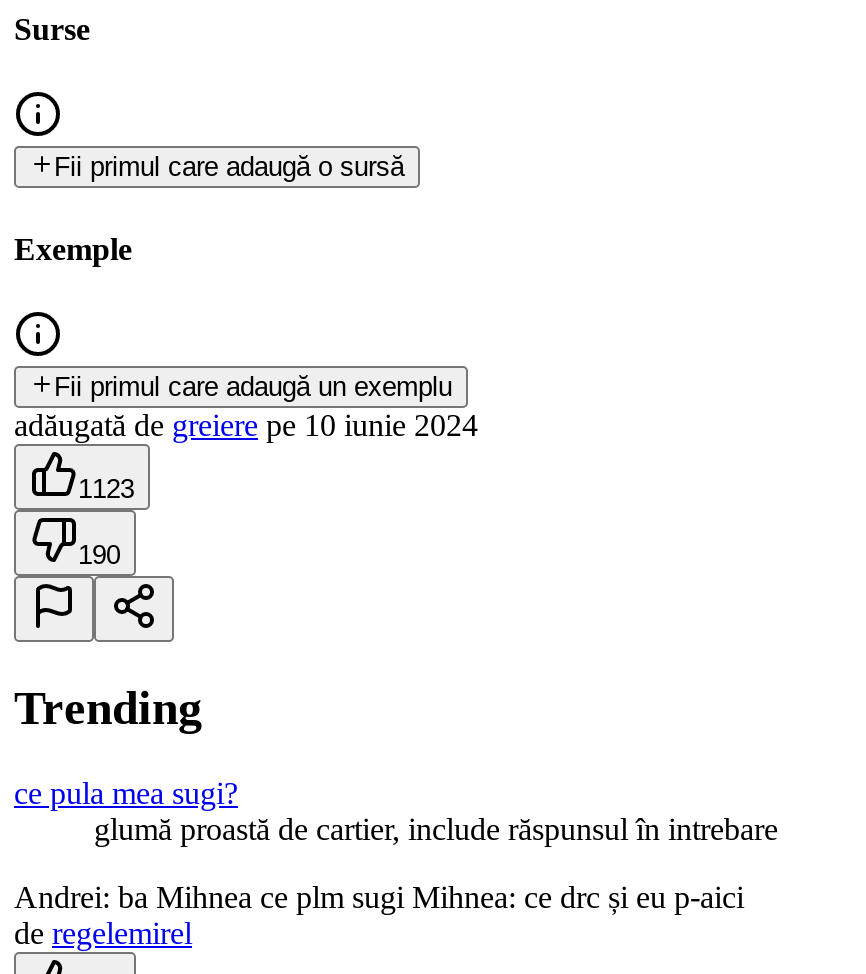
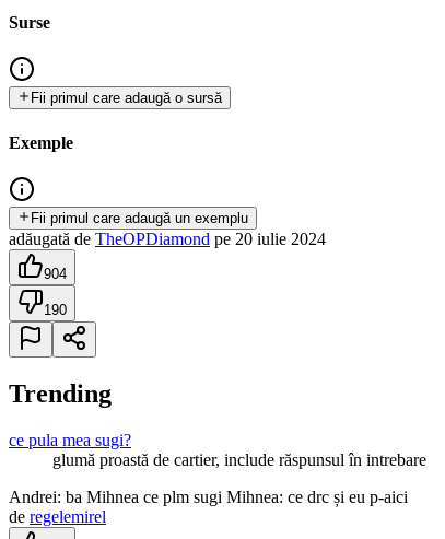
- adăugată de greiere pe 10 iunie 2024
+ adăugată de TheOPDiamond pe 20 iulie 2024

- 1123
+ 904
